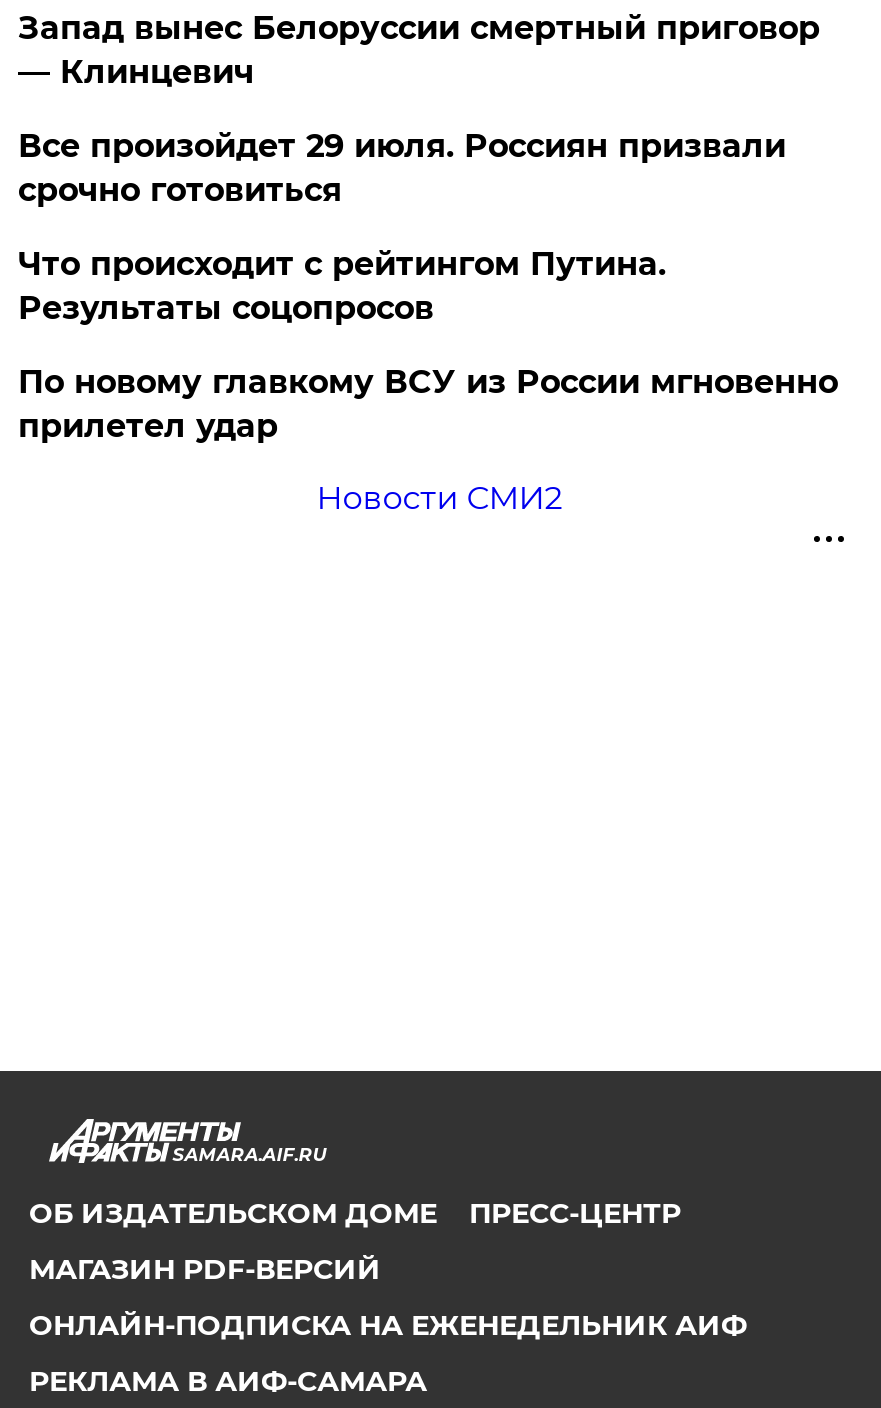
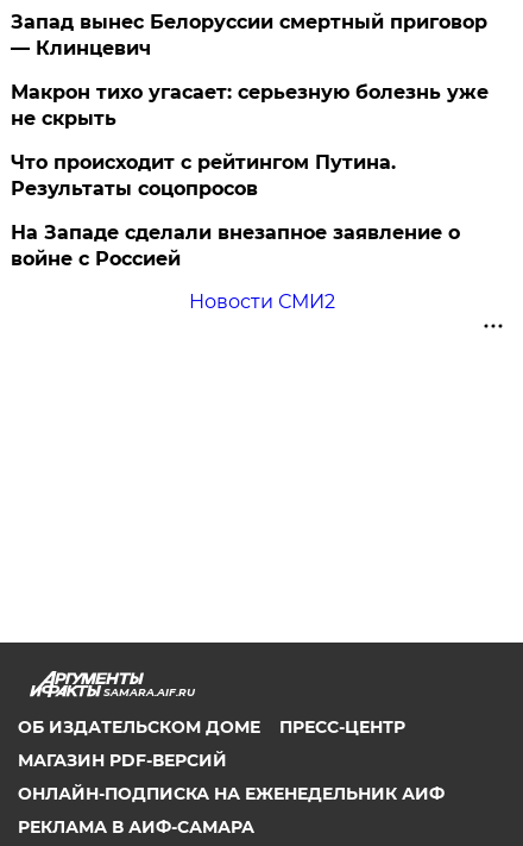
- Все произойдет 29 июля. Россиян призвали
- срочно готовиться
+ Макрон тихо угасает: серьезную болезнь уже
+ не скрыть

- По новому главкому ВСУ из России мгновенно
- прилетел удар
+ На Западе сделали внезапное заявление о
+ войне с Россией
